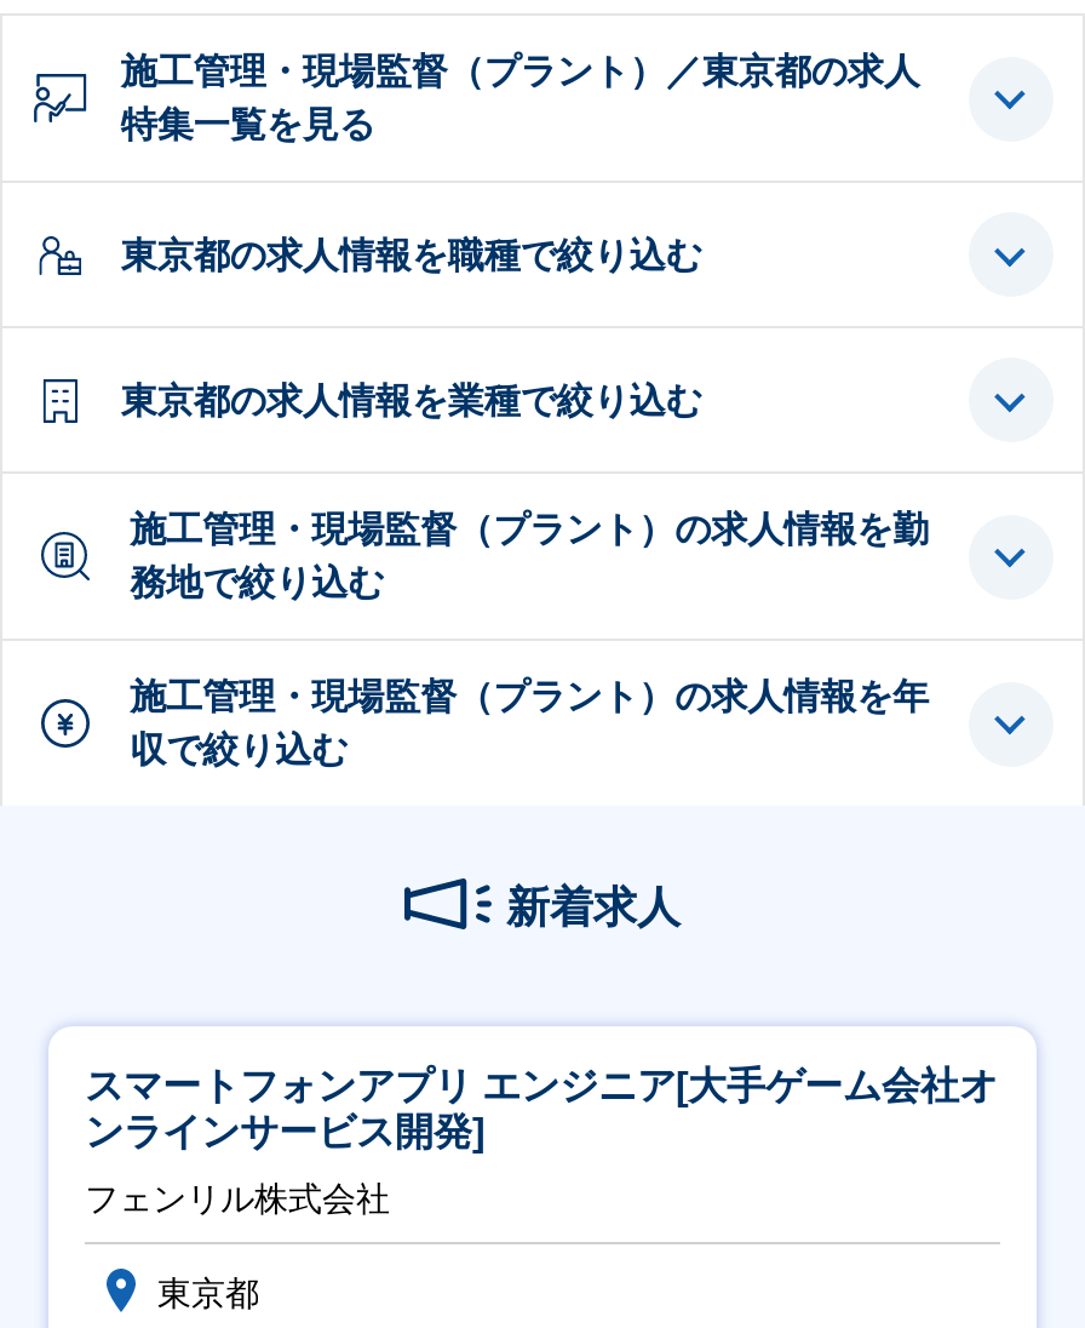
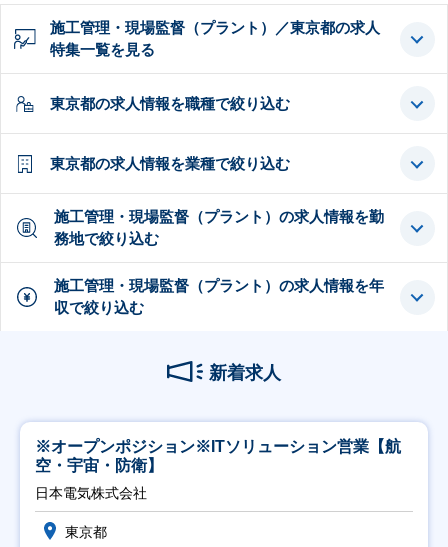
- スマートフォンアプリ エンジニア[大手ゲーム会社オ
- ンラインサービス開発]
+ ※オープンポジション※ITソリューション営業【航
+ 空・宇宙・防衛】

- フェンリル株式会社
+ 日本電気株式会社
